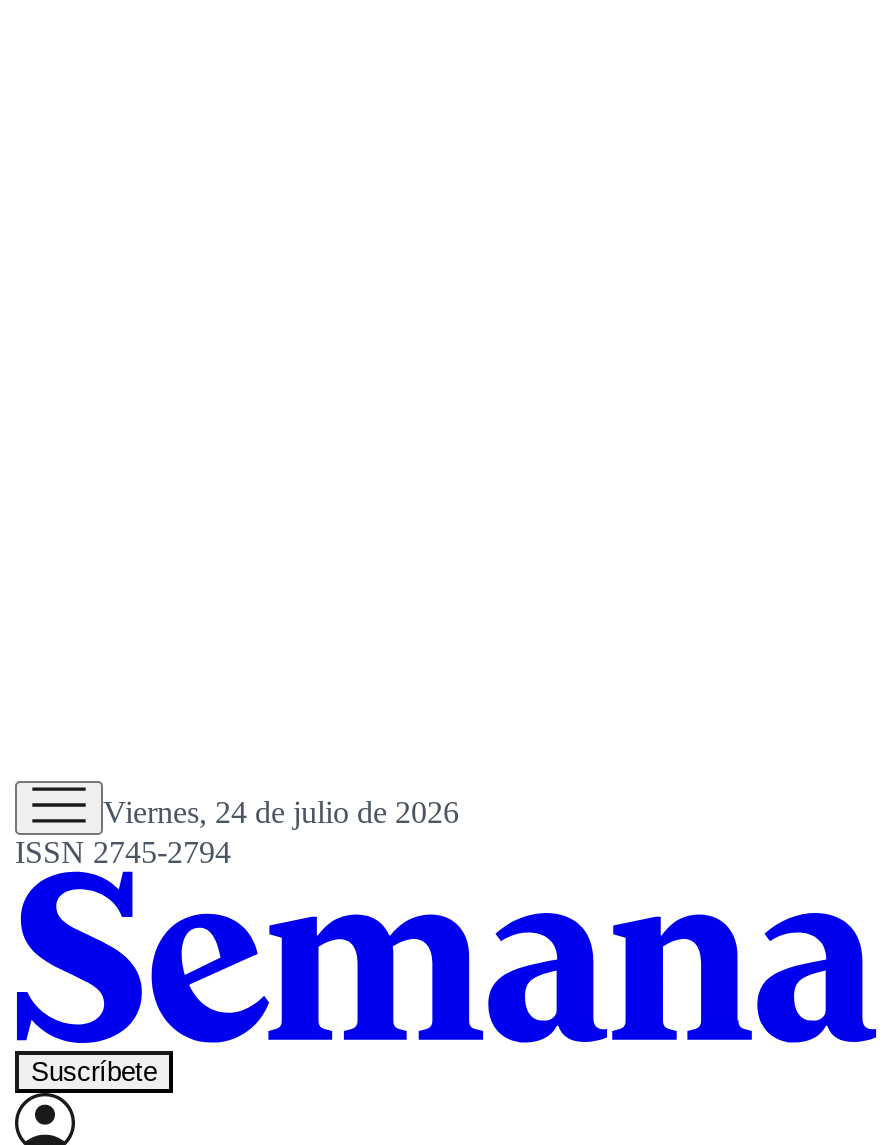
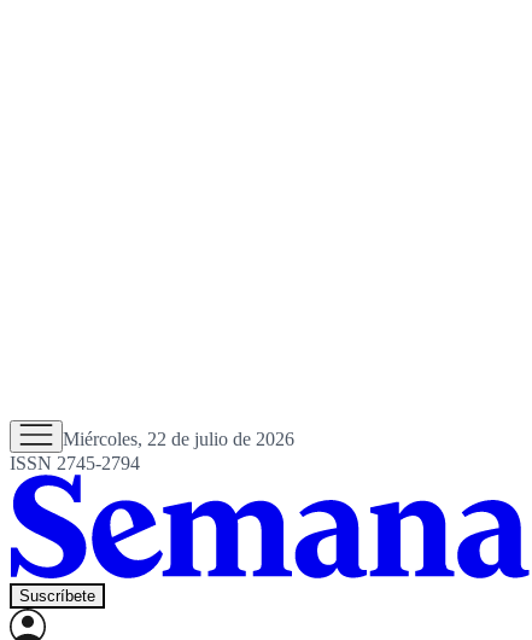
- Viernes, 24 de julio de 2026
+ Miércoles, 22 de julio de 2026
